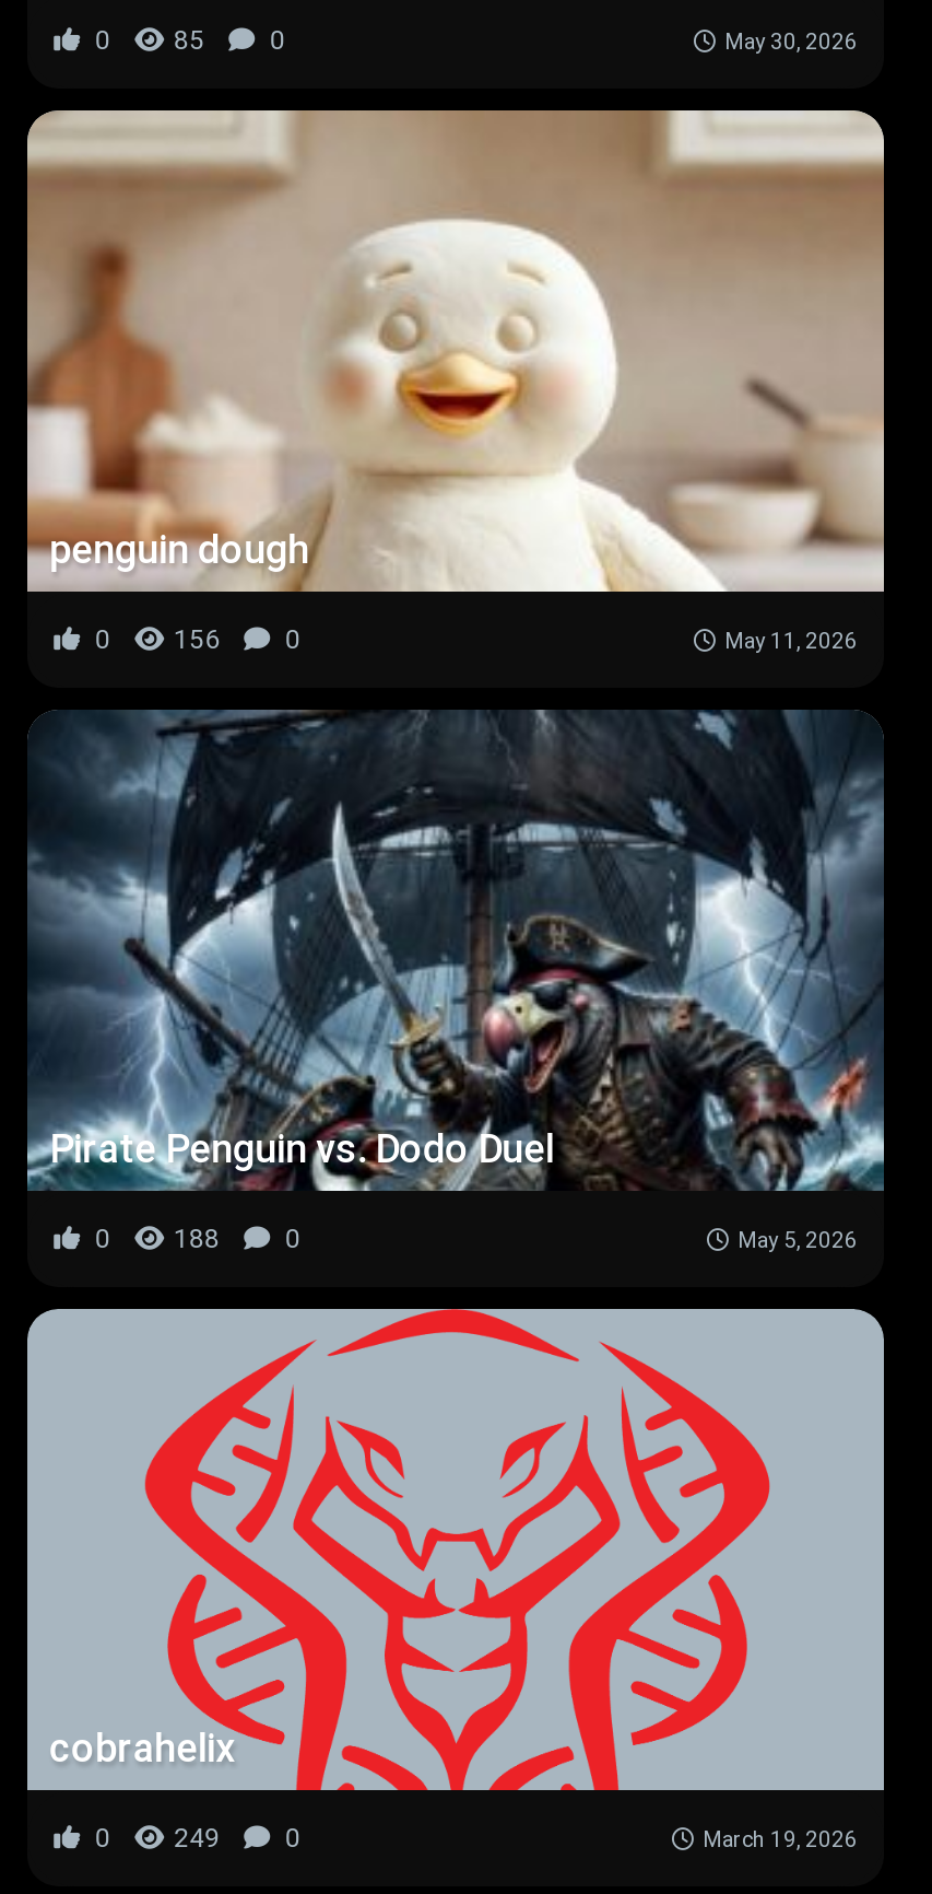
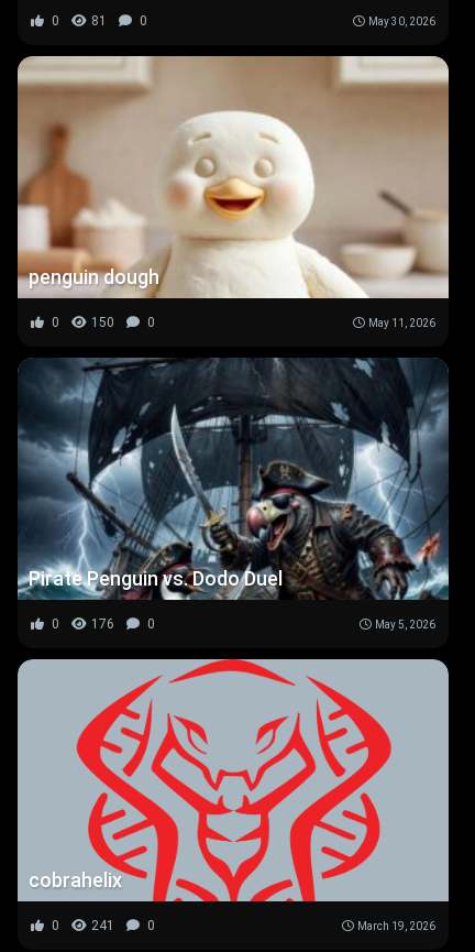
- 0 85 0
+ 0 81 0

- 0 156 0
+ 0 150 0

- 0 188 0
+ 0 176 0

- 0 249 0
+ 0 241 0
